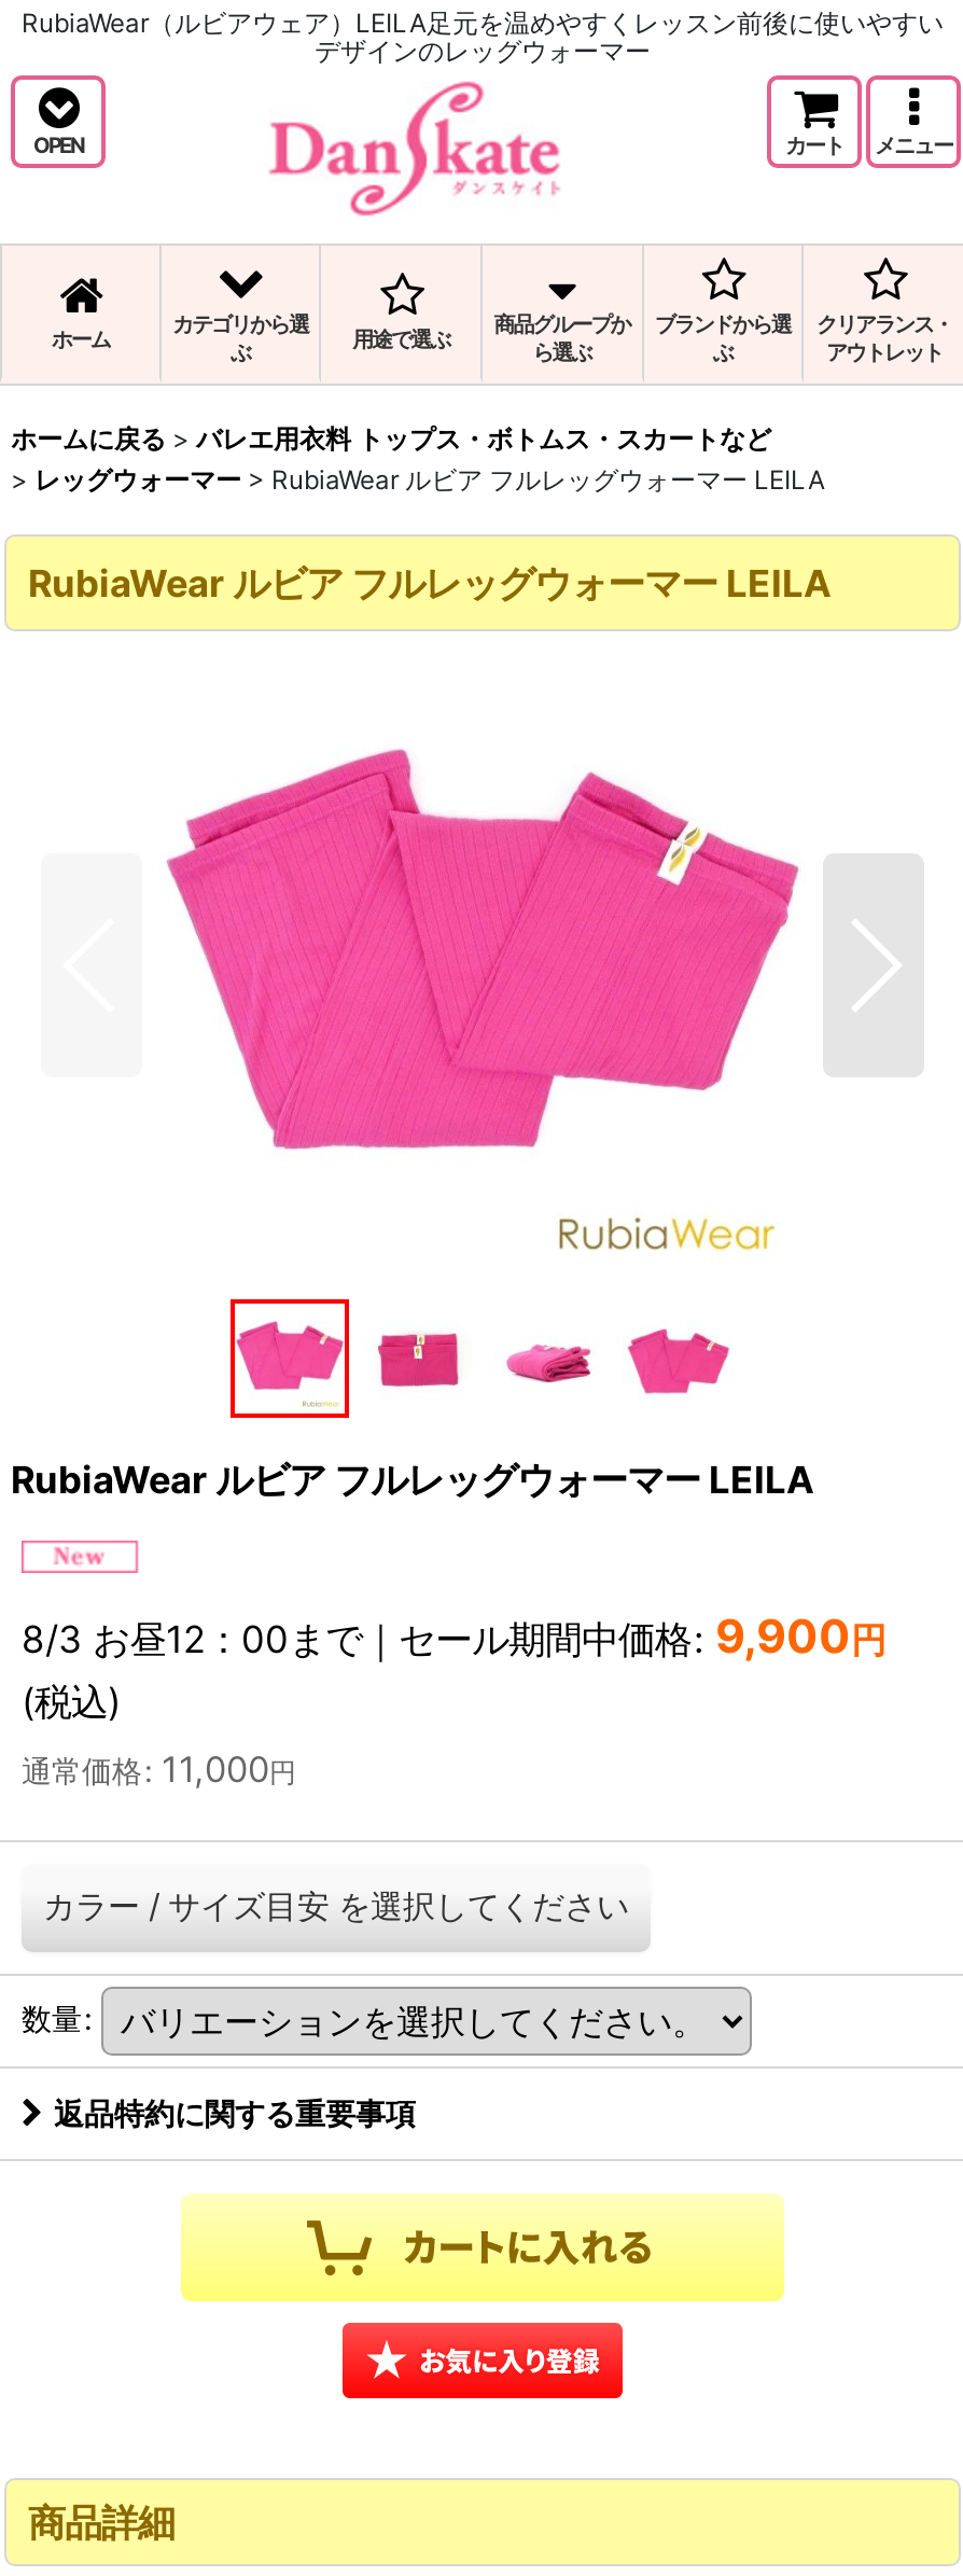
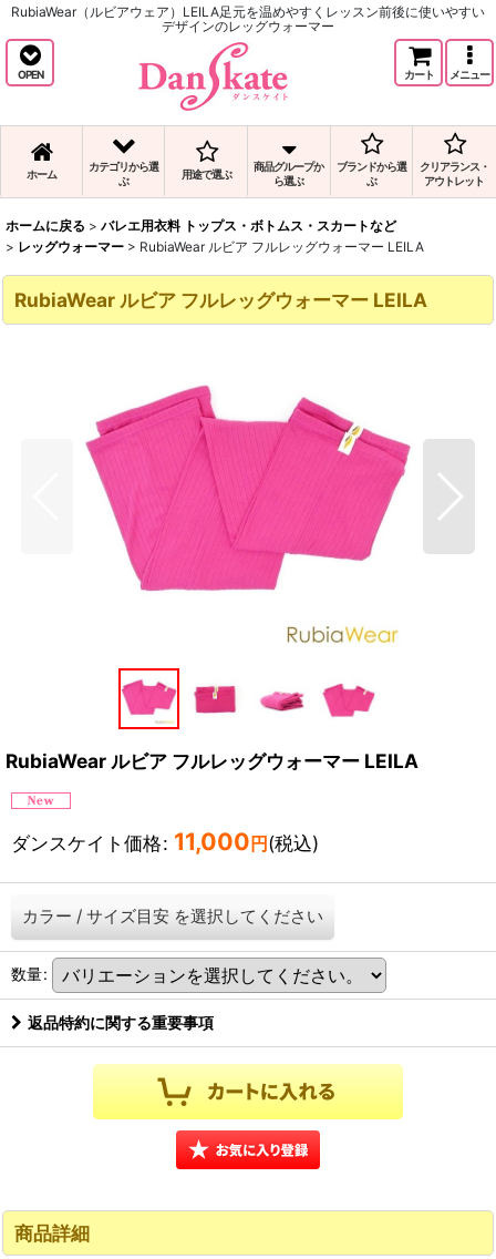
- 8/3 お昼12：00まで｜セール期間中価格: 9,900円
- (税込)
- 通常価格: 11,000円
+ ダンスケイト価格: 11,000円(税込)
